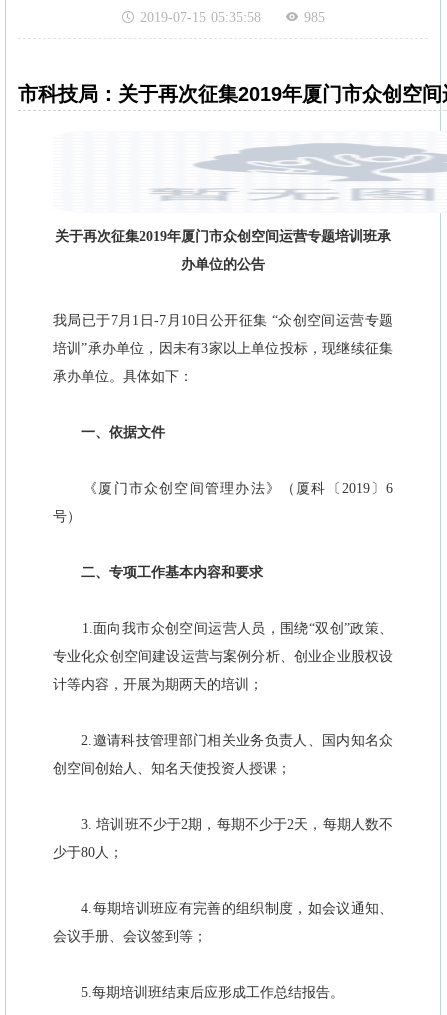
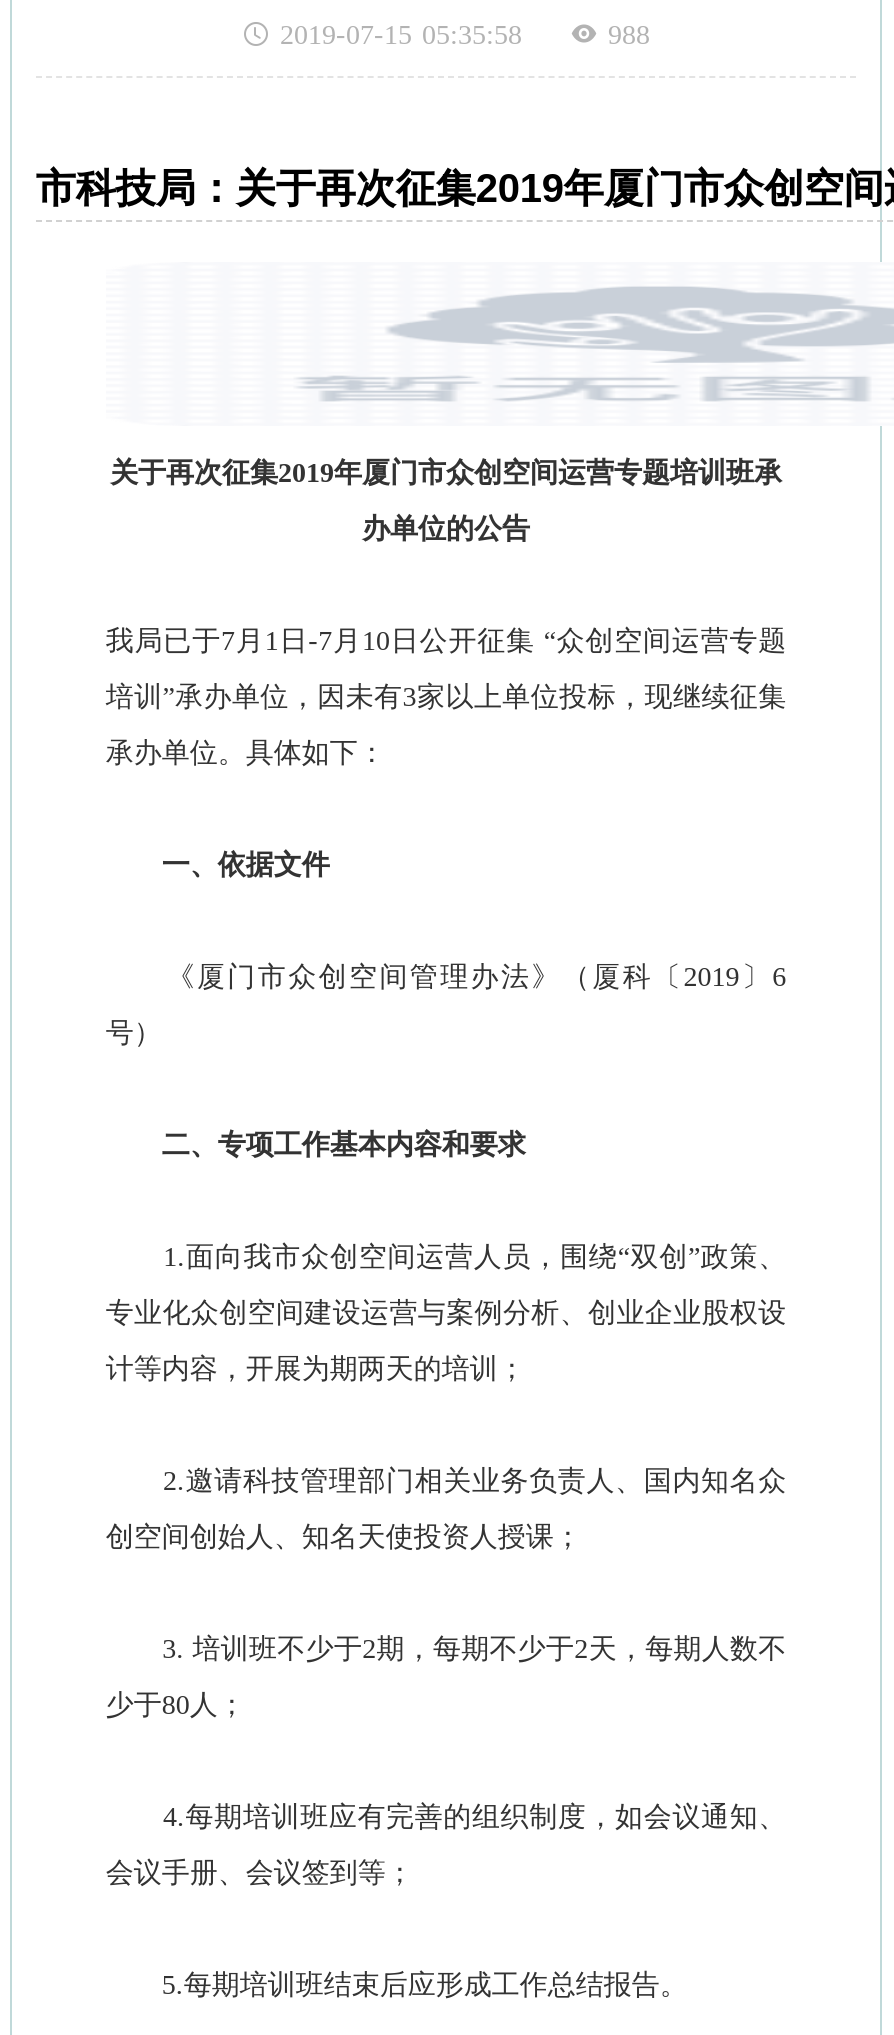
- 985
+ 988
